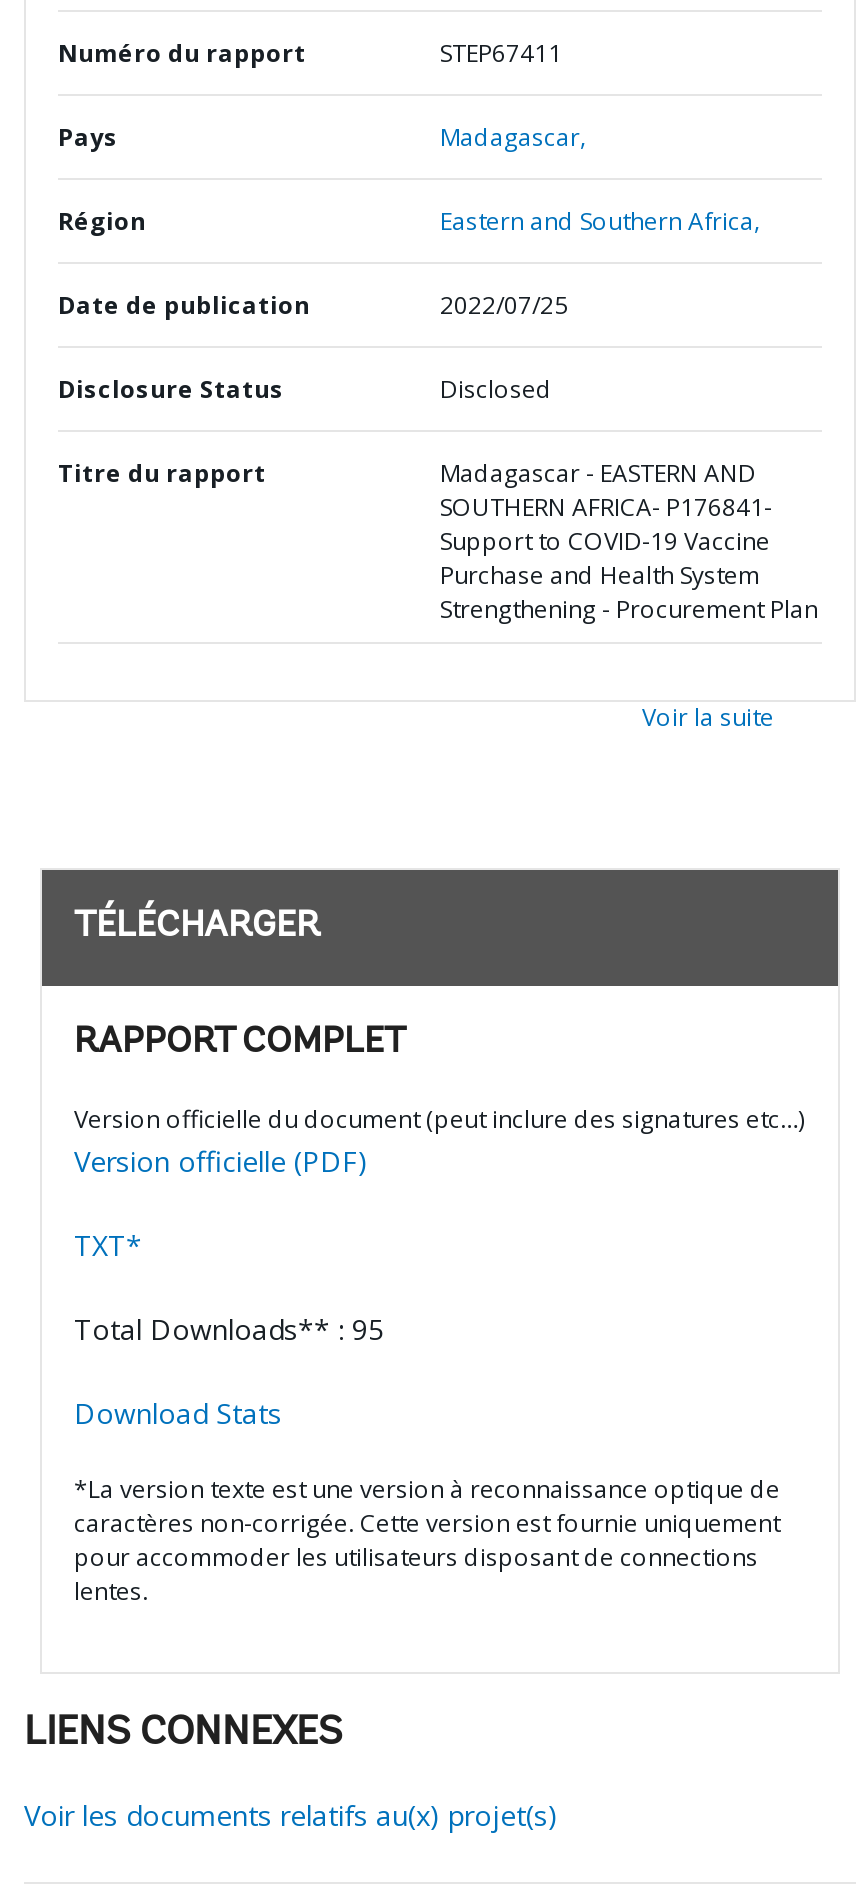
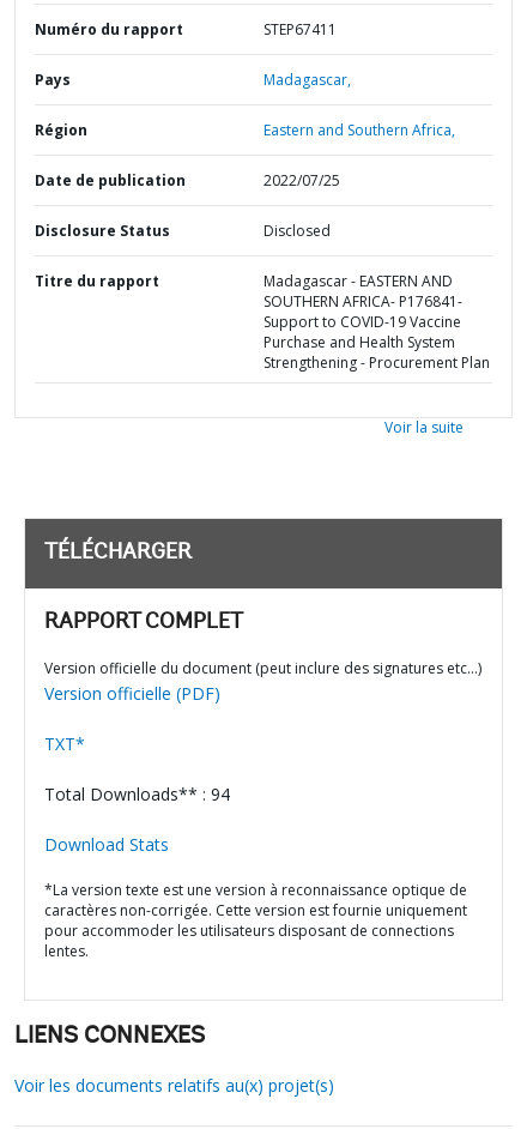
- Total Downloads** : 95
+ Total Downloads** : 94
